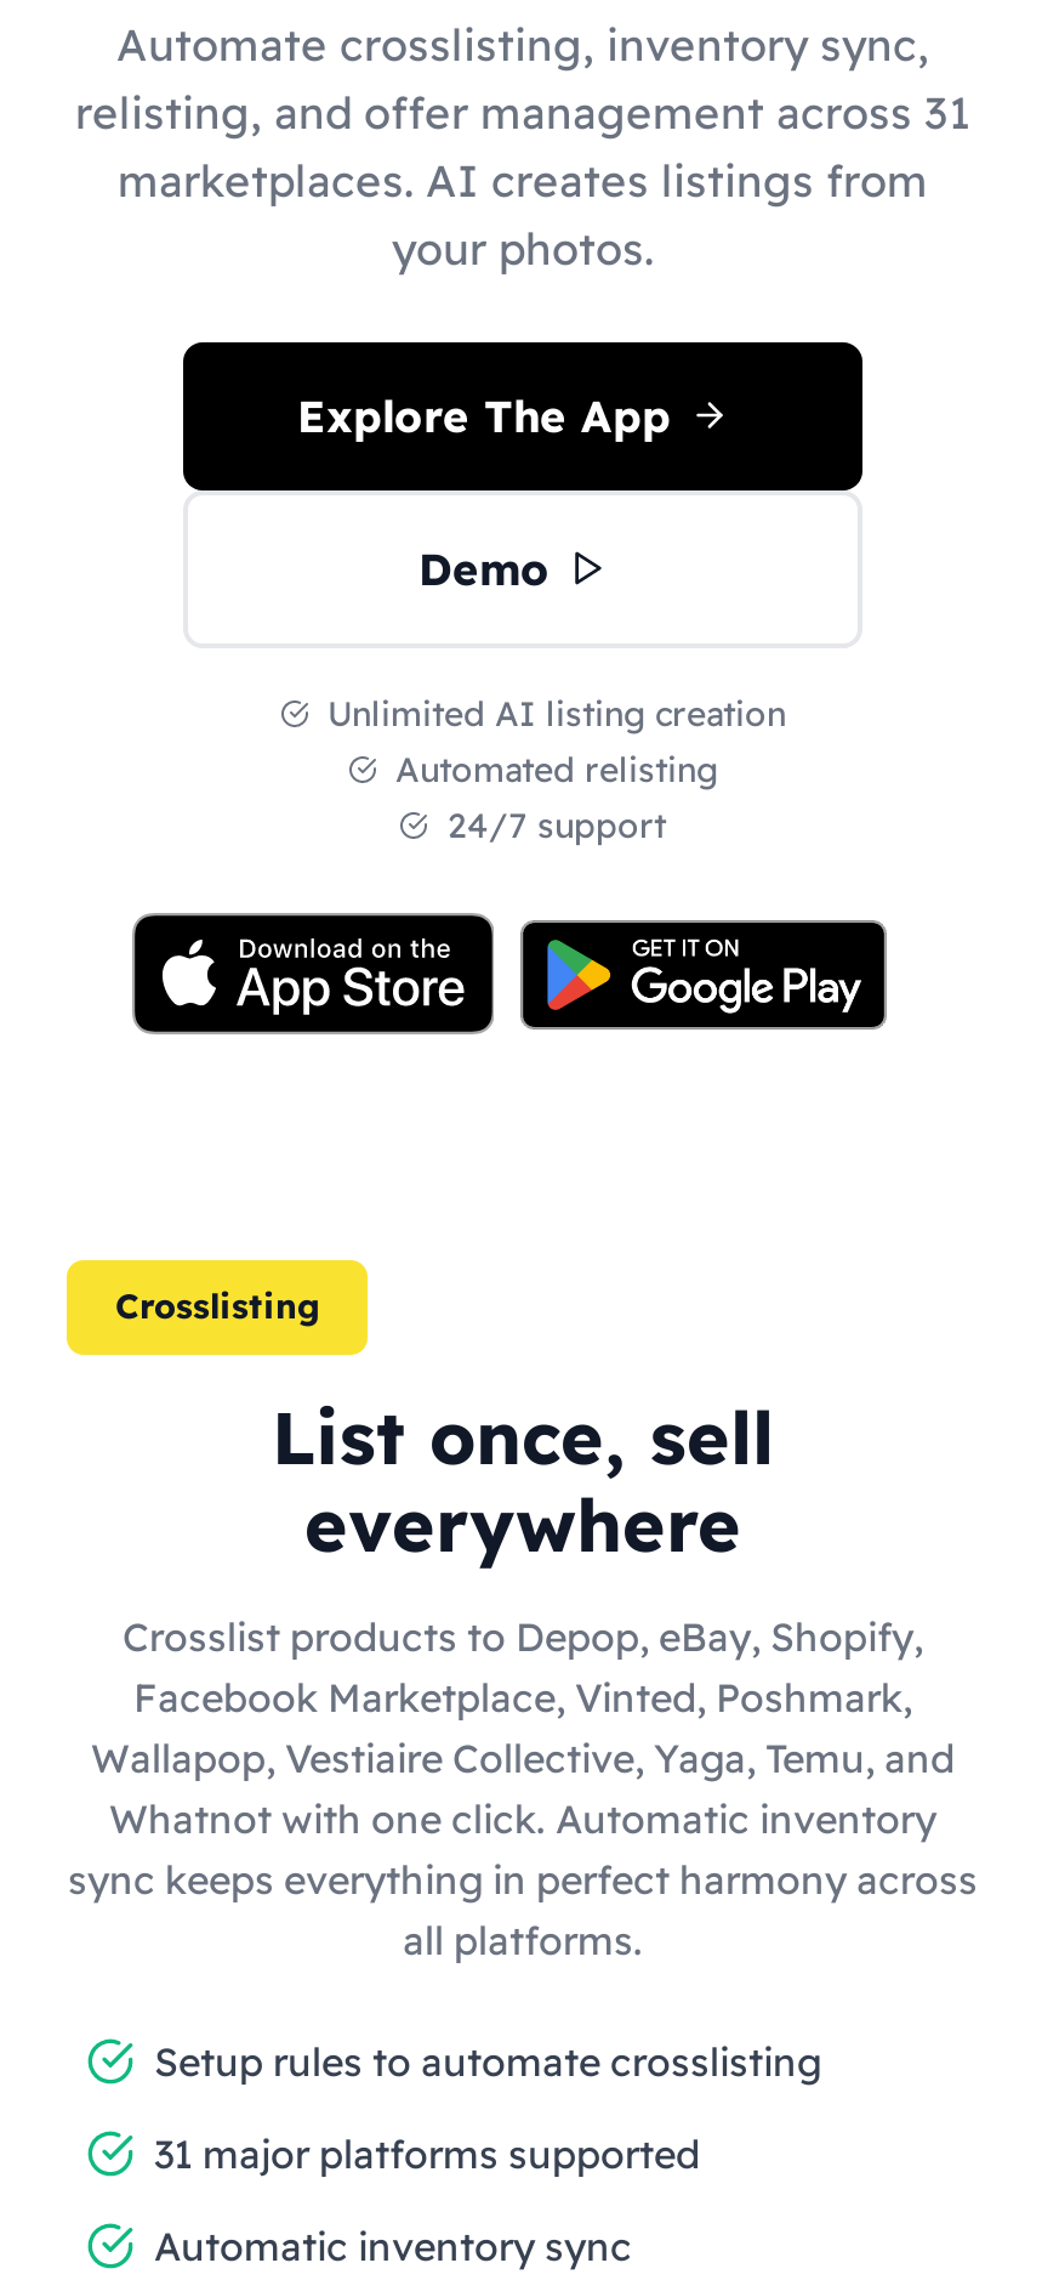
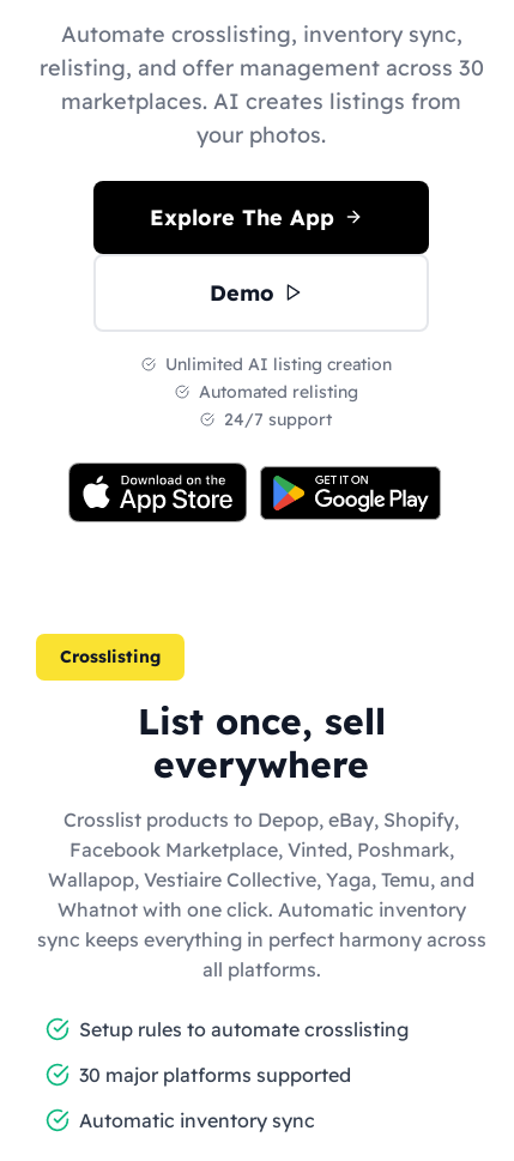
- relisting, and offer management across 31
+ relisting, and offer management across 30

- 31 major platforms supported
+ 30 major platforms supported
